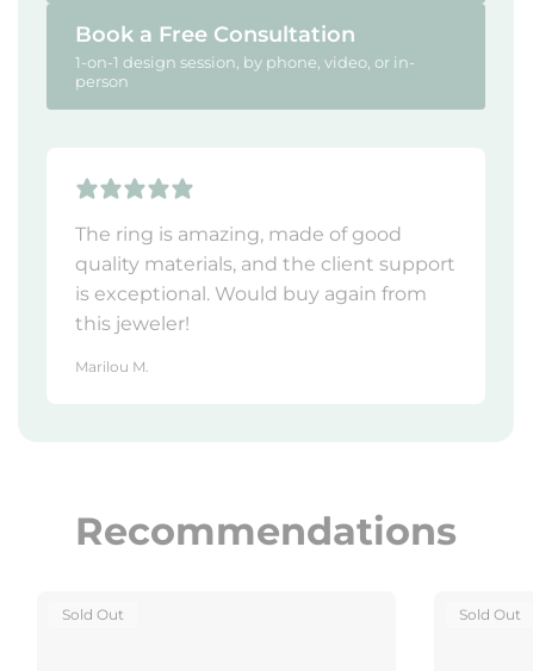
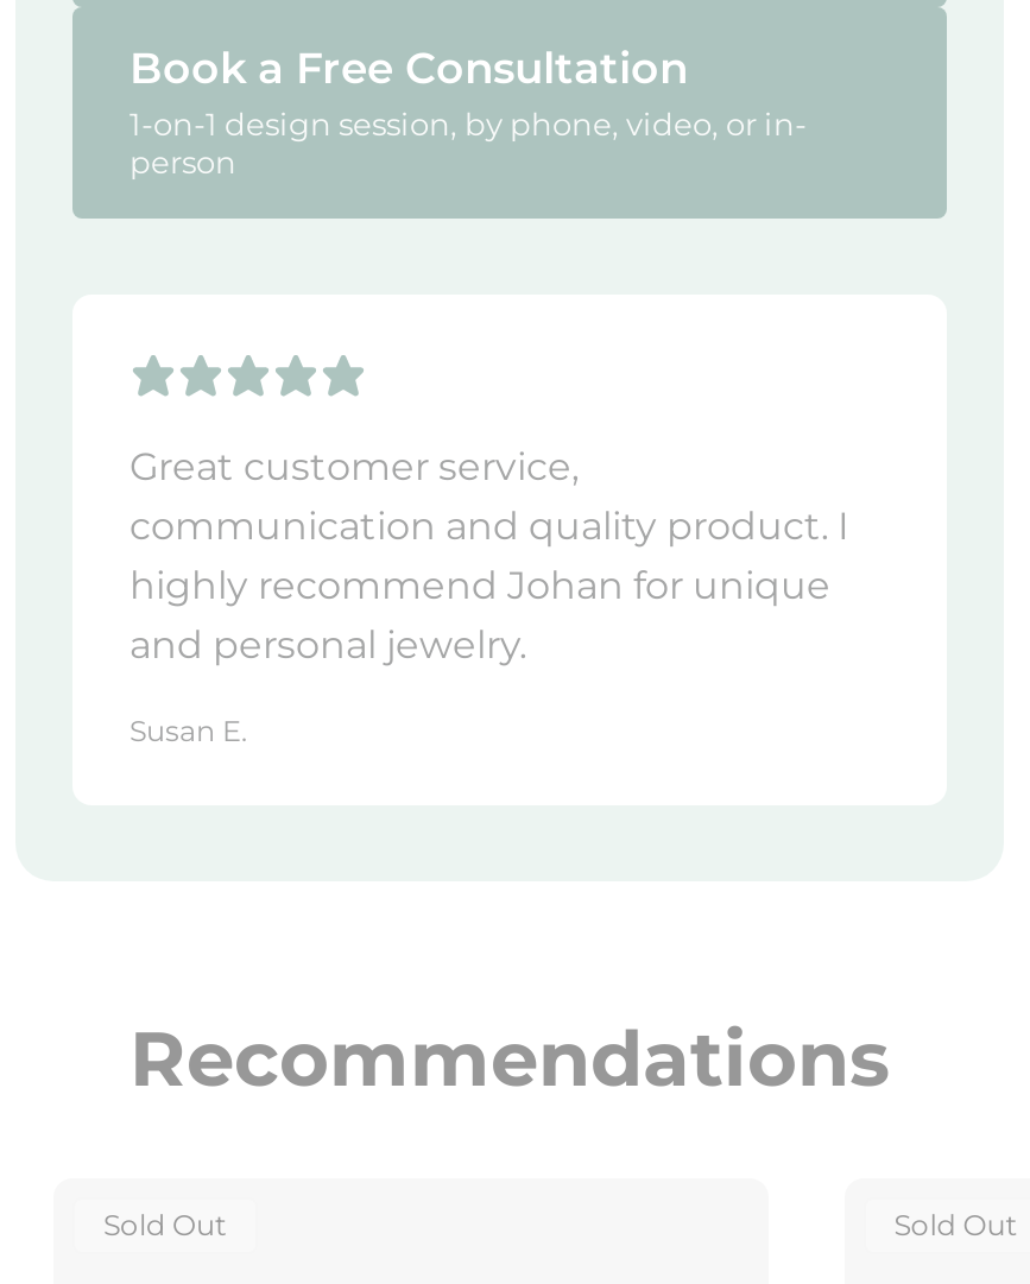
- The ring is amazing, made of good
- quality materials, and the client support
- is exceptional. Would buy again from
- this jeweler!
+ Great customer service,
+ communication and quality product. I
+ highly recommend Johan for unique
+ and personal jewelry.

- Marilou M.
+ Susan E.
